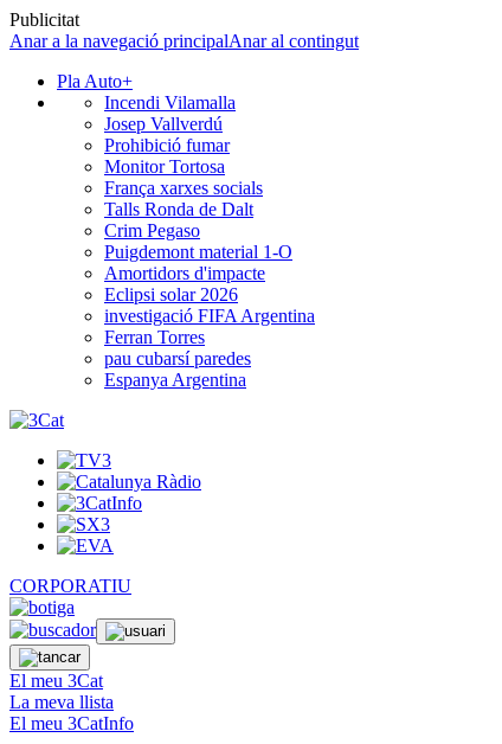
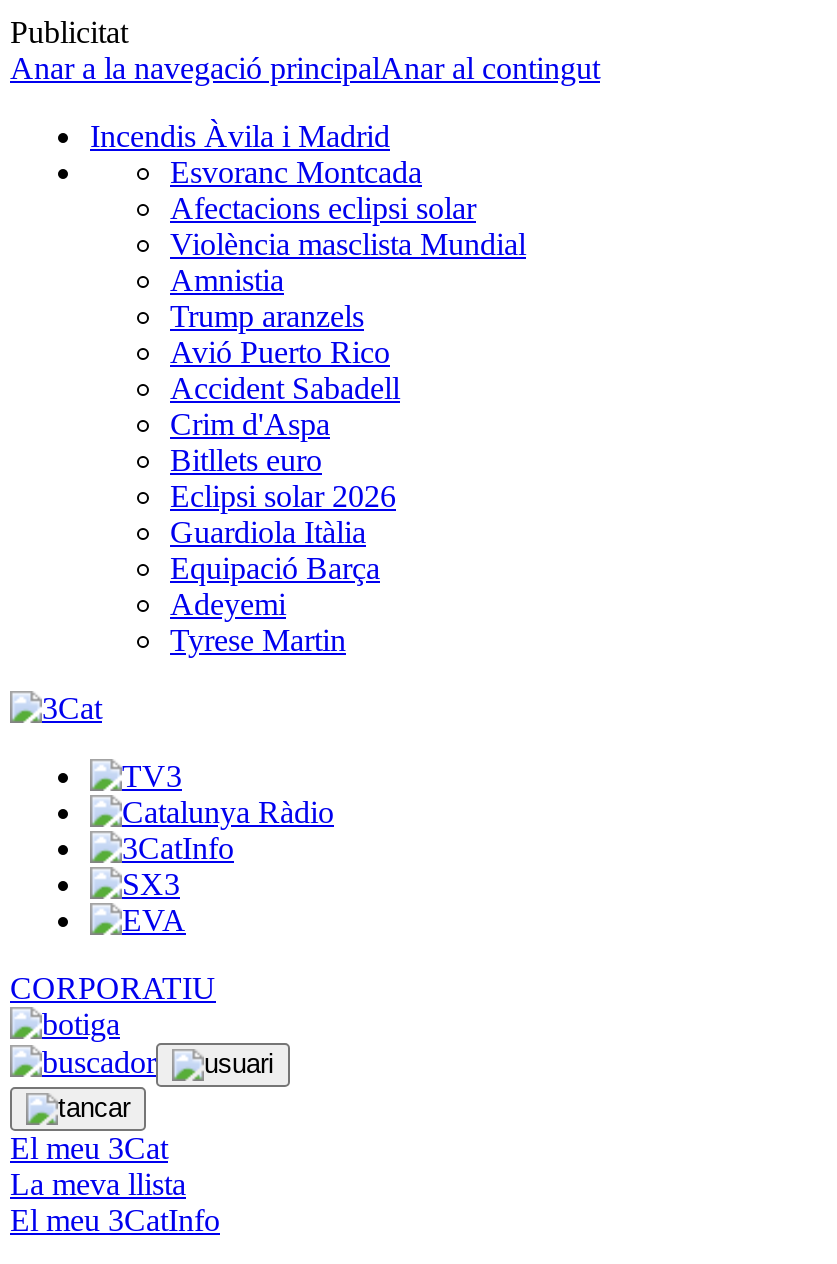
- Pla Auto+
- Incendi Vilamalla
- Josep Vallverdú
- Prohibició fumar
- Monitor Tortosa
- França xarxes socials
- Talls Ronda de Dalt
- Crim Pegaso
- Puigdemont material 1-O
- Amortidors d'impacte
+ Incendis Àvila i Madrid
+ Esvoranc Montcada
+ Afectacions eclipsi solar
+ Violència masclista Mundial
+ Amnistia
+ Trump aranzels
+ Avió Puerto Rico
+ Accident Sabadell
+ Crim d'Aspa
+ Bitllets euro

- investigació FIFA Argentina
- Ferran Torres
- pau cubarsí paredes
- Espanya Argentina
+ Guardiola Itàlia
+ Equipació Barça
+ Adeyemi
+ Tyrese Martin
